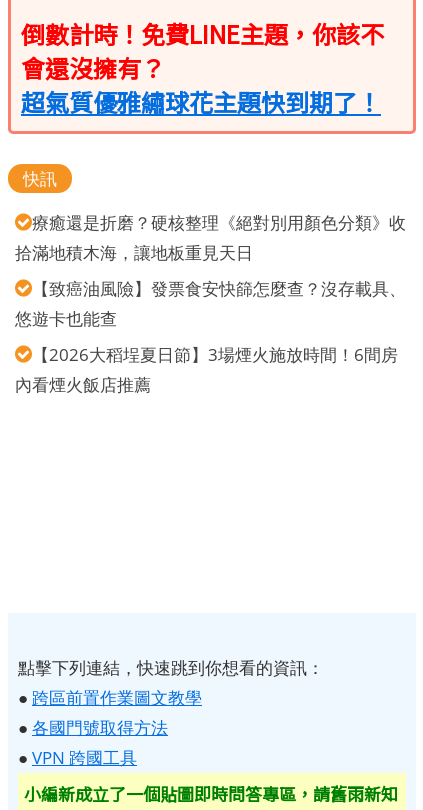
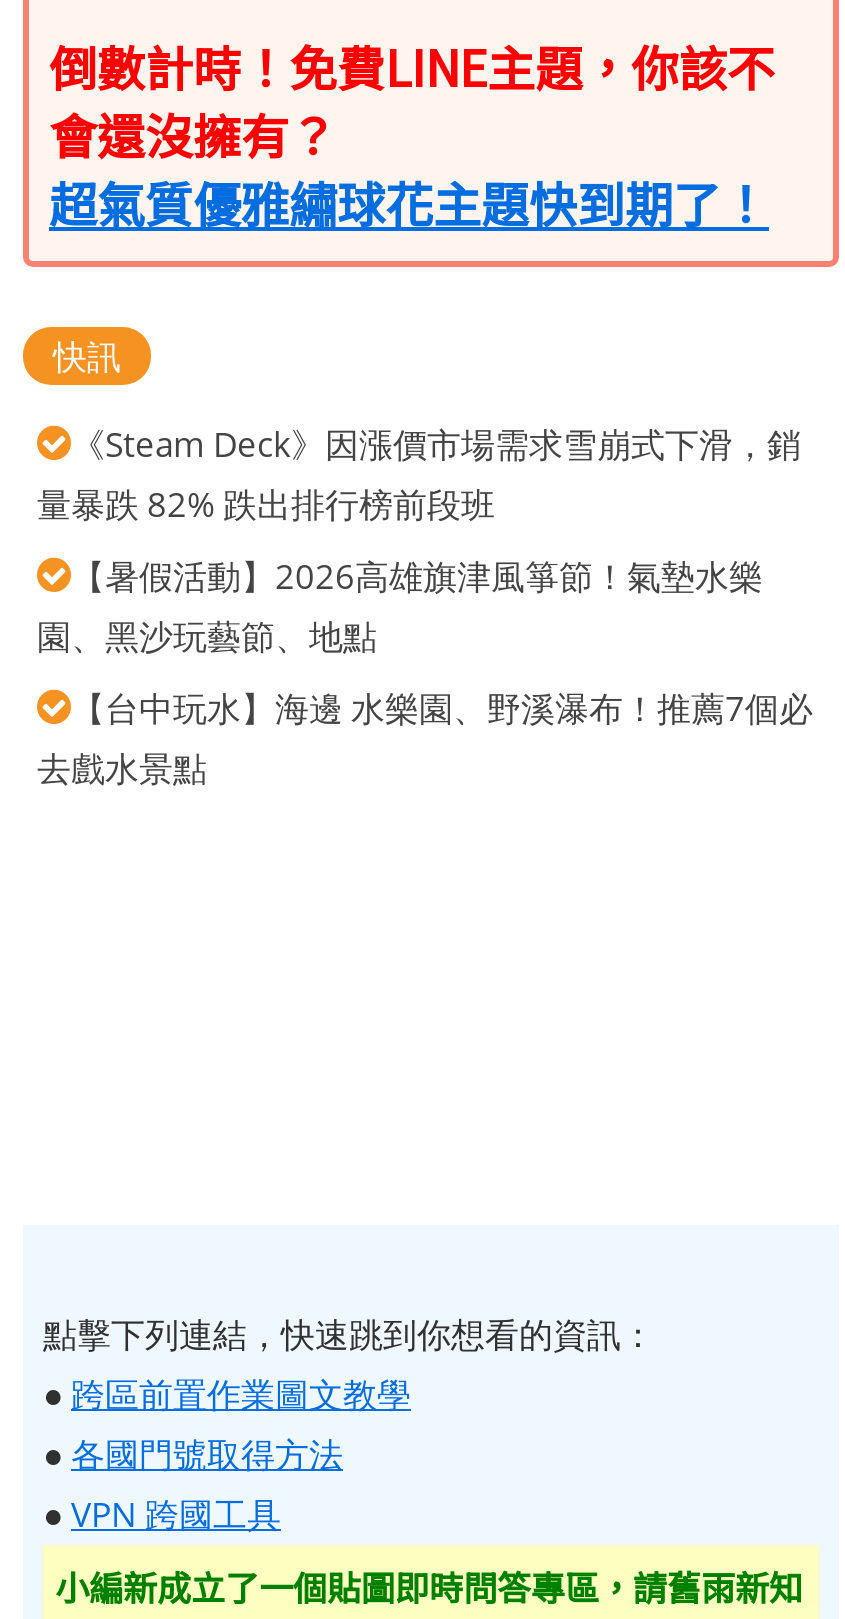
- 療癒還是折磨？硬核整理《絕對別用顏色分類》收
- 拾滿地積木海，讓地板重見天日
+ 《Steam Deck》因漲價市場需求雪崩式下滑，銷
+ 量暴跌 82% 跌出排行榜前段班

- 【致癌油風險】發票食安快篩怎麼查？沒存載具、
- 悠遊卡也能查
+ 【暑假活動】2026高雄旗津風箏節！氣墊水樂
+ 園、黑沙玩藝節、地點

- 【2026大稻埕夏日節】3場煙火施放時間！6間房
- 內看煙火飯店推薦
+ 【台中玩水】海邊 水樂園、野溪瀑布！推薦7個必
+ 去戲水景點
